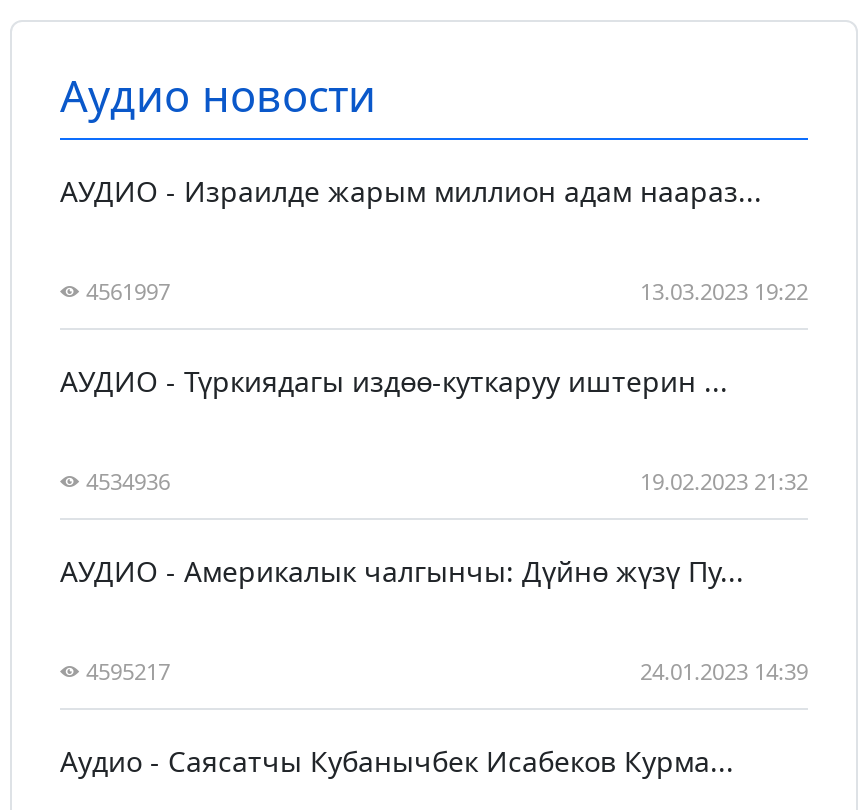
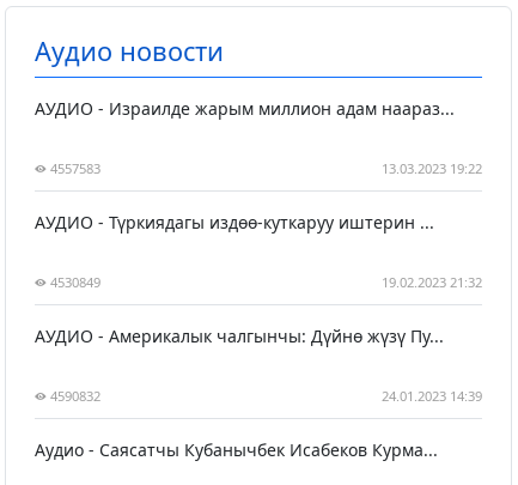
- 4561997
+ 4557583

- 4534936
+ 4530849

- 4595217
+ 4590832
